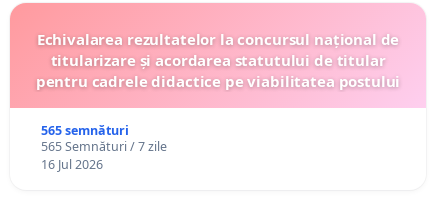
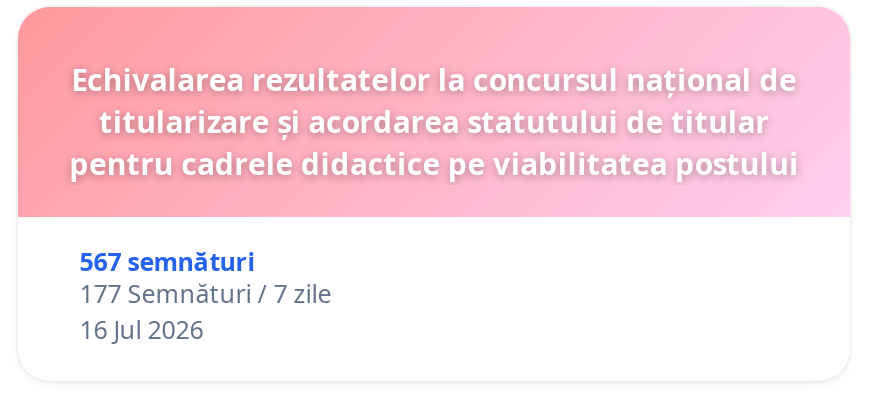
- 565 semnături
+ 567 semnături

- 565 Semnături / 7 zile
+ 177 Semnături / 7 zile
